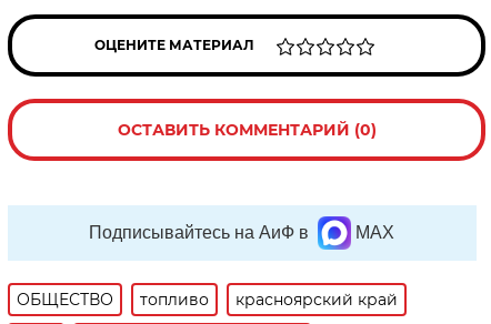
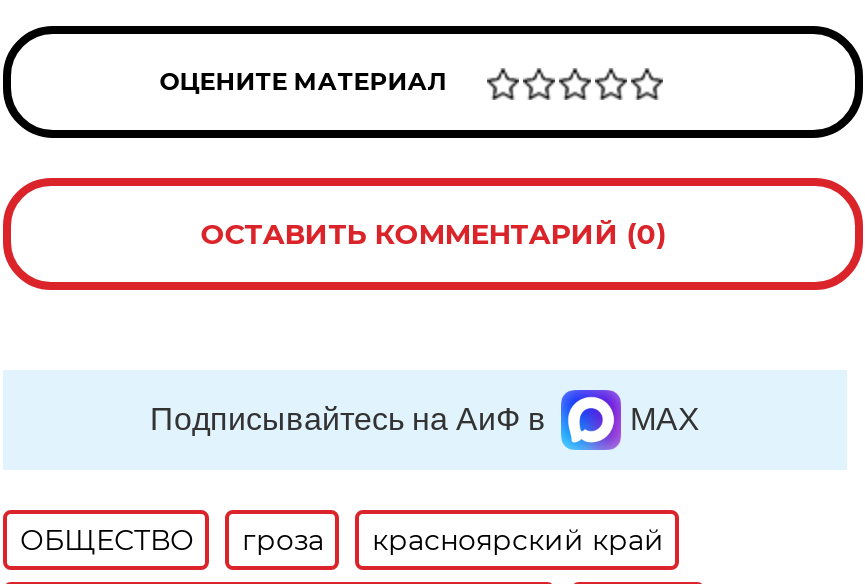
- топливо
+ гроза
